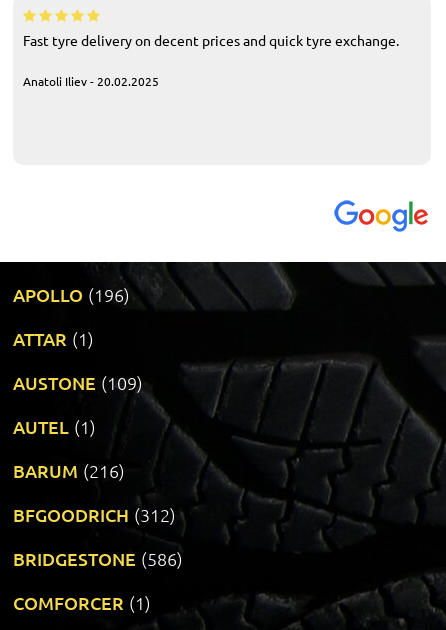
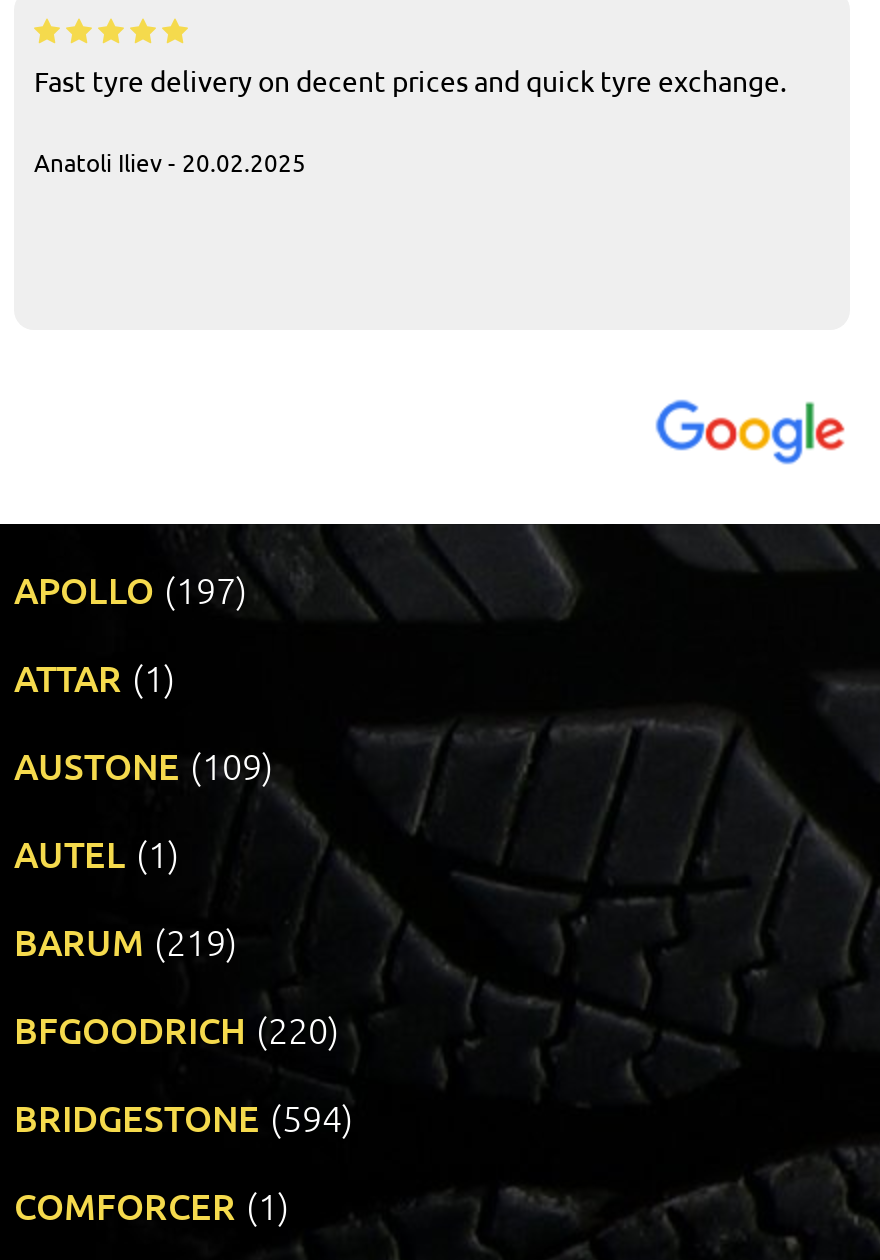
- APOLLO (196)
+ APOLLO (197)

- BARUM (216)
+ BARUM (219)

- BFGOODRICH (312)
+ BFGOODRICH (220)

- BRIDGESTONE (586)
+ BRIDGESTONE (594)
